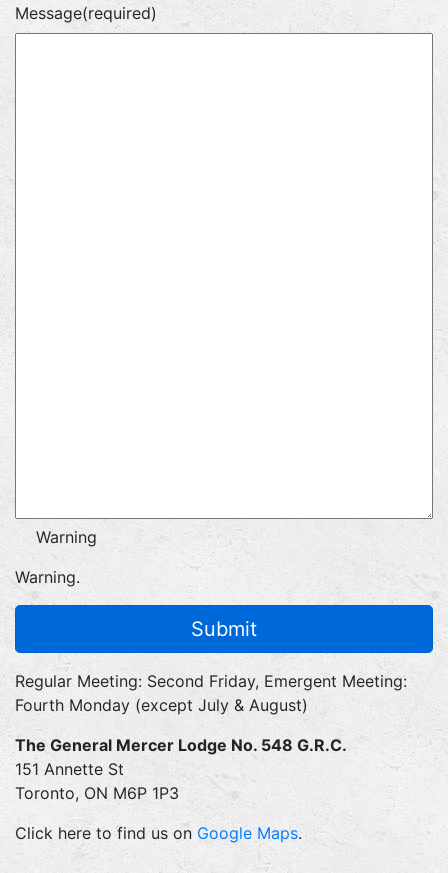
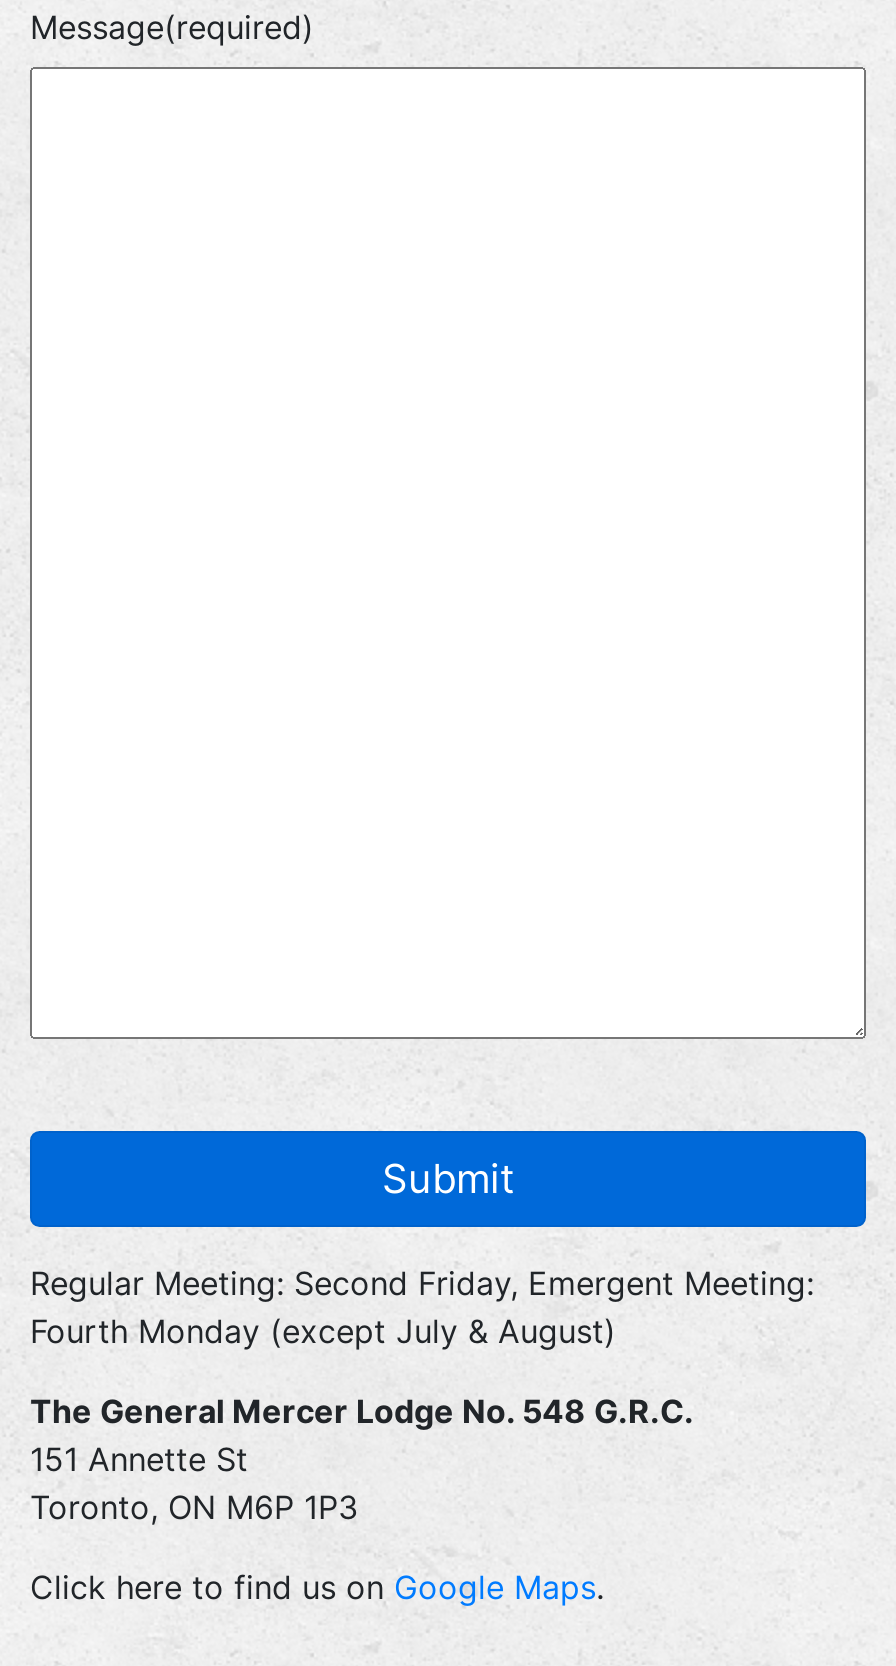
- Warning
- Warning.
